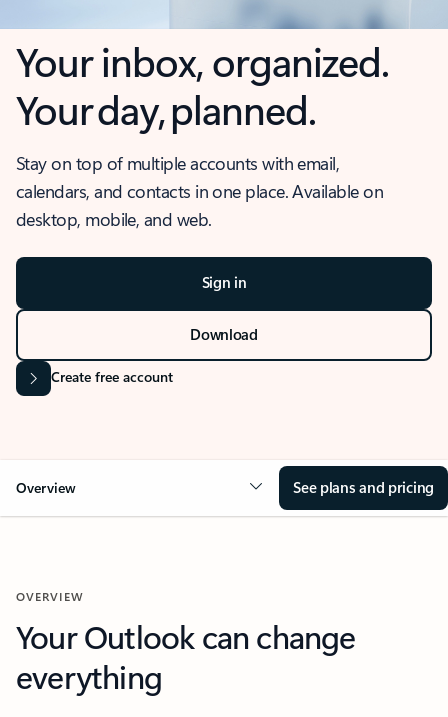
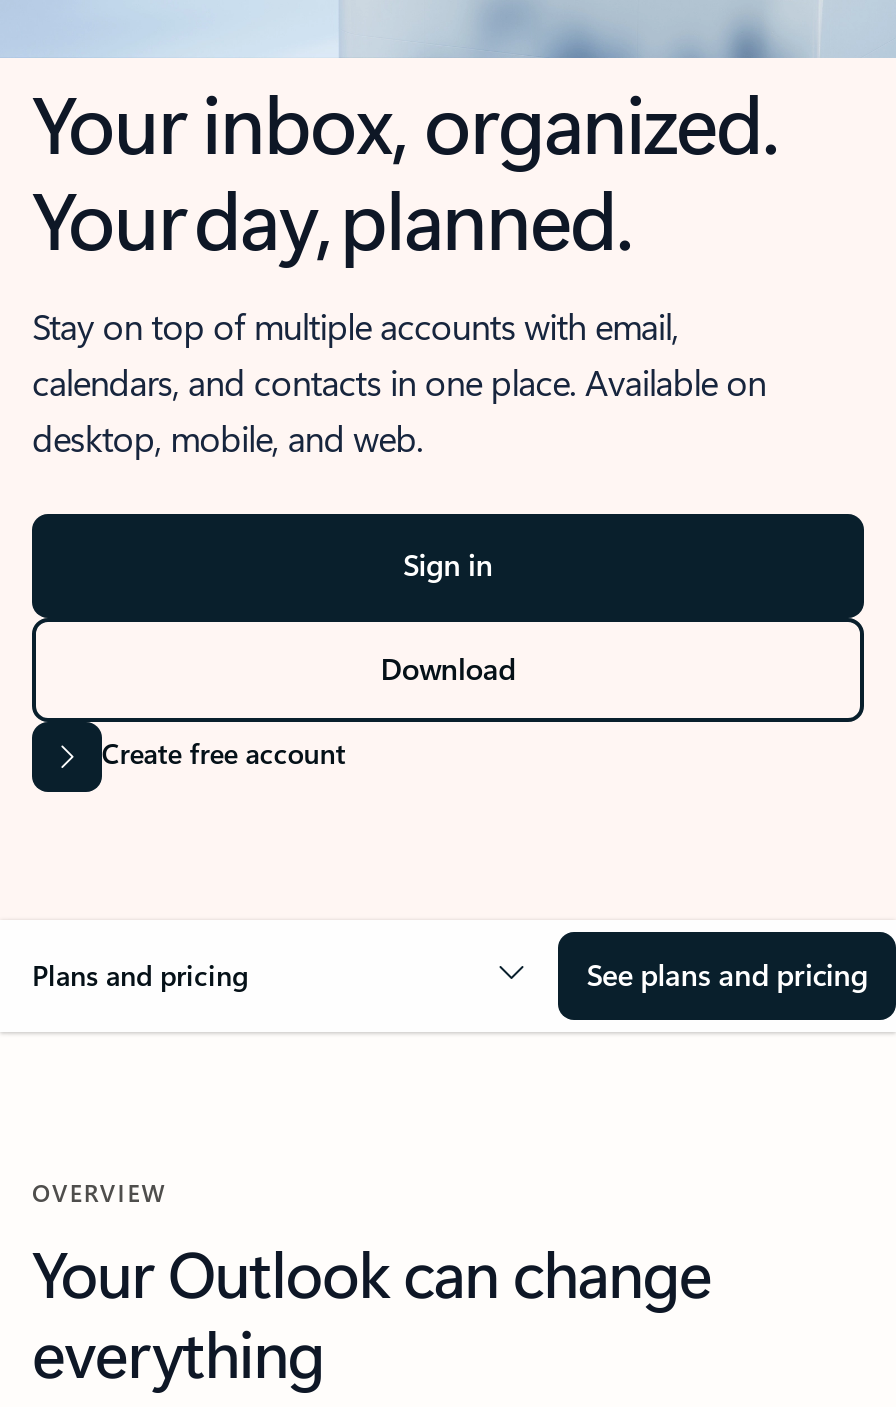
- Overview
+ Plans and pricing
